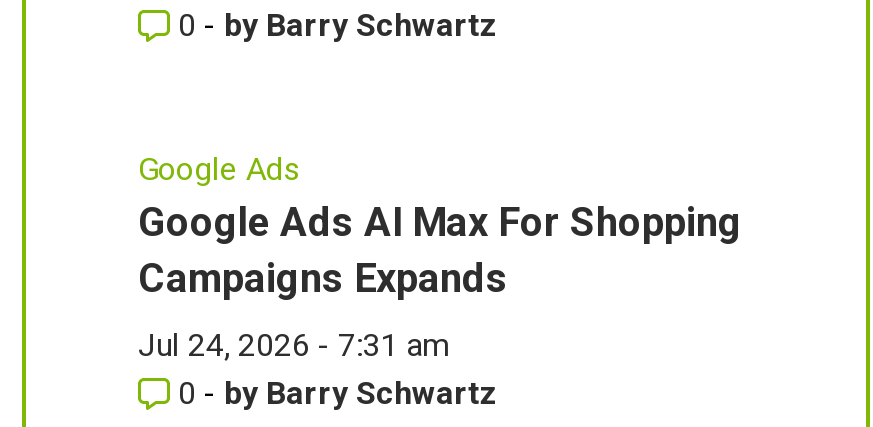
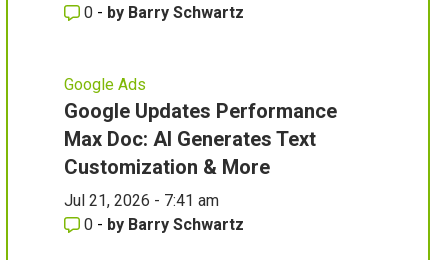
- Google Ads AI Max For Shopping
- Campaigns Expands
+ Google Updates Performance
+ Max Doc: AI Generates Text
+ Customization & More

- Jul 24, 2026 - 7:31 am
+ Jul 21, 2026 - 7:41 am
